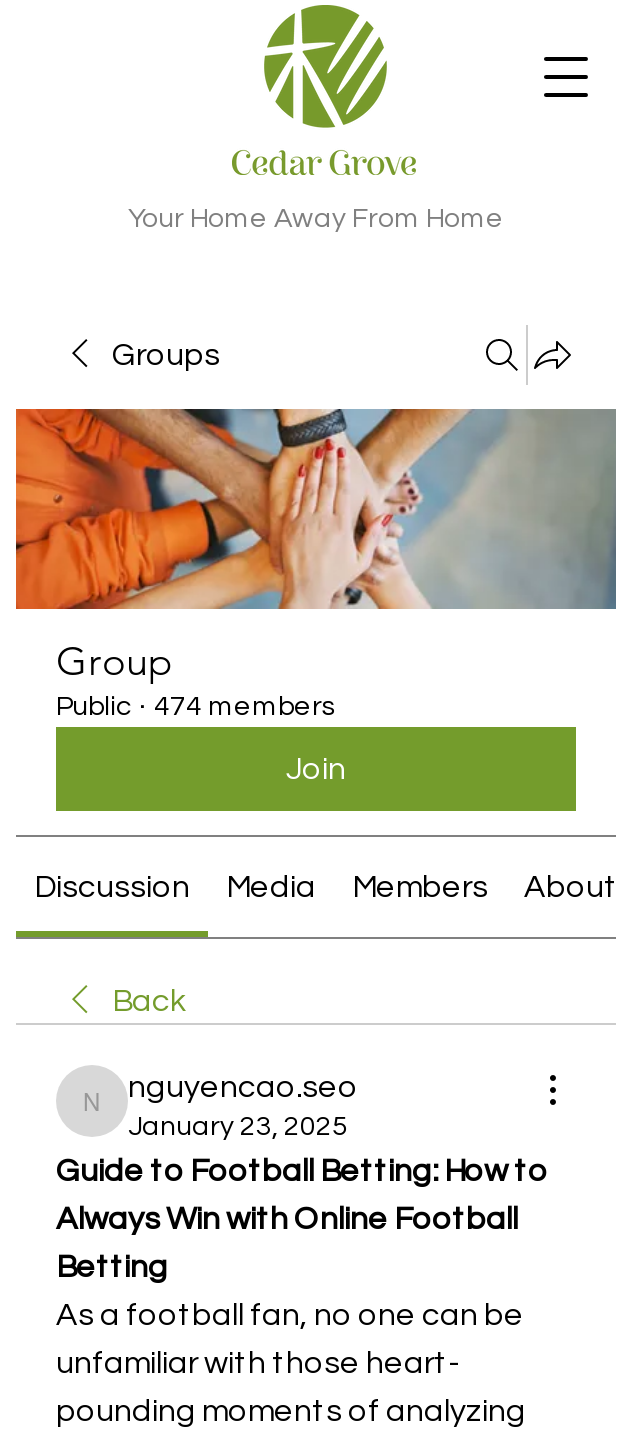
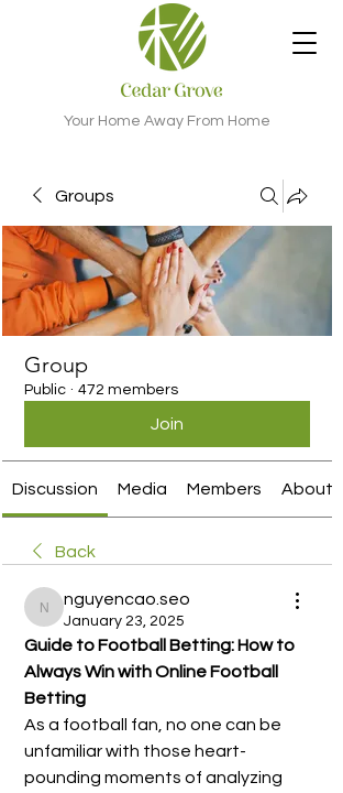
- Public · 474 members
+ Public · 472 members
